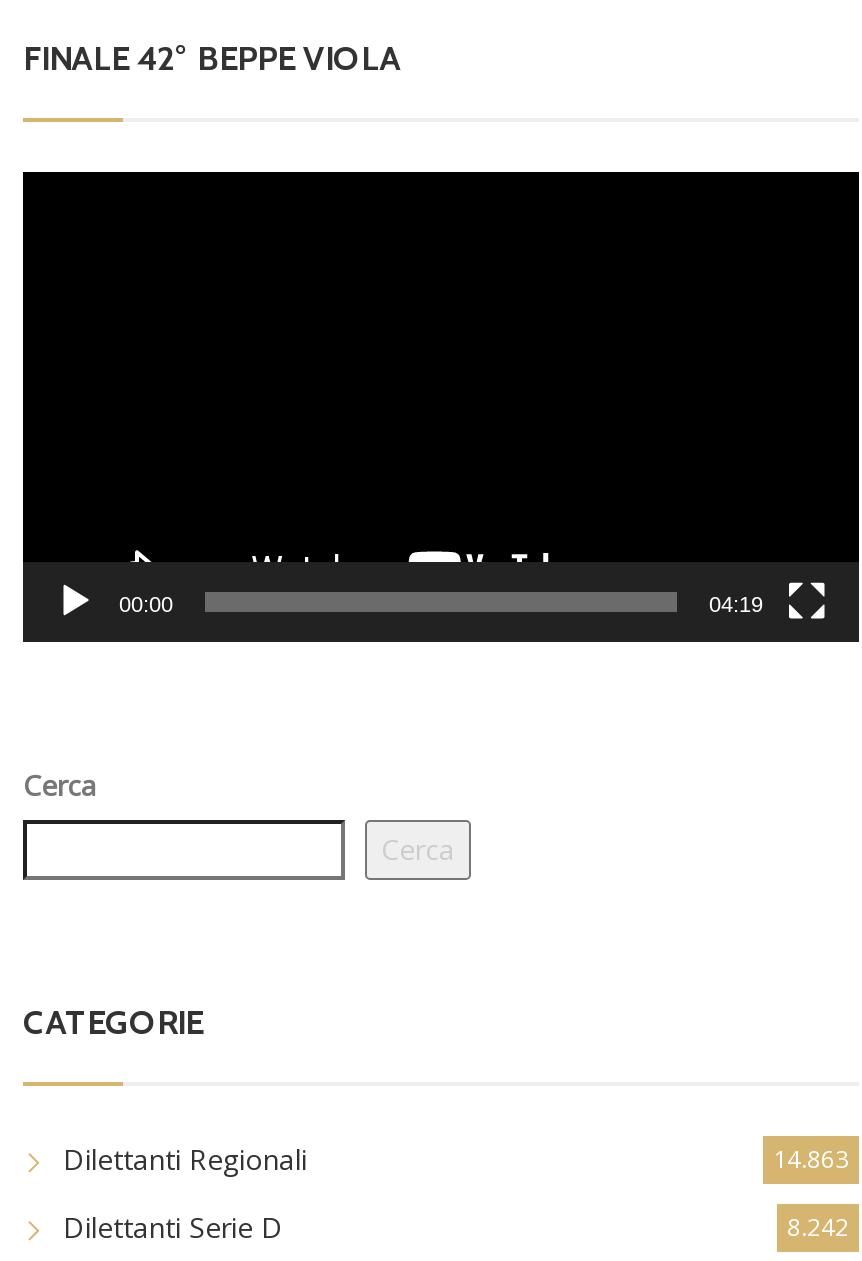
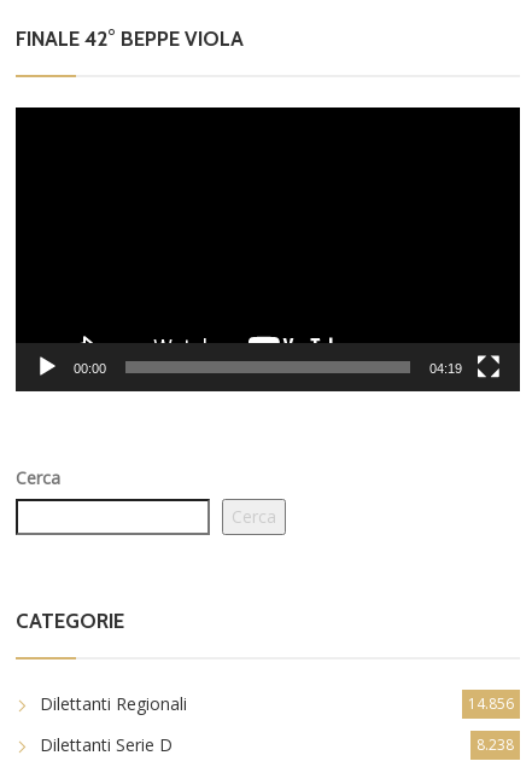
- 14.863
+ 14.856

- 8.242
+ 8.238
